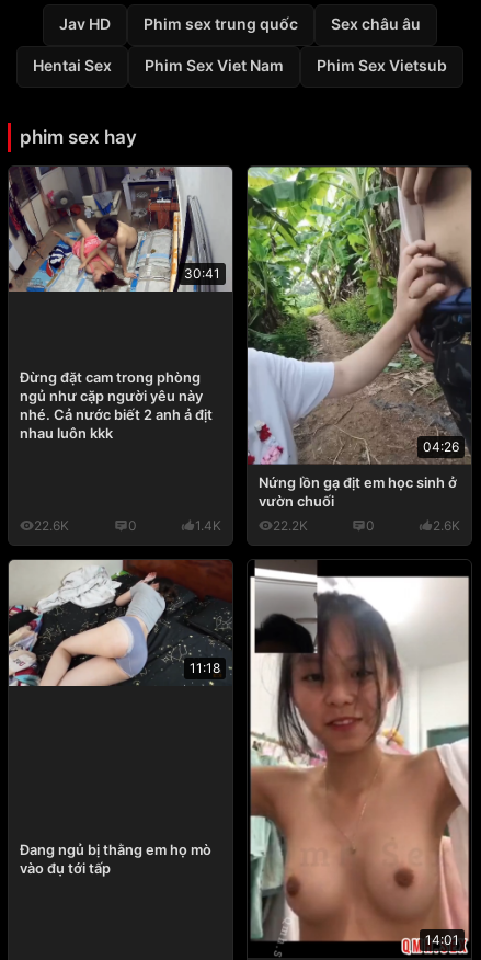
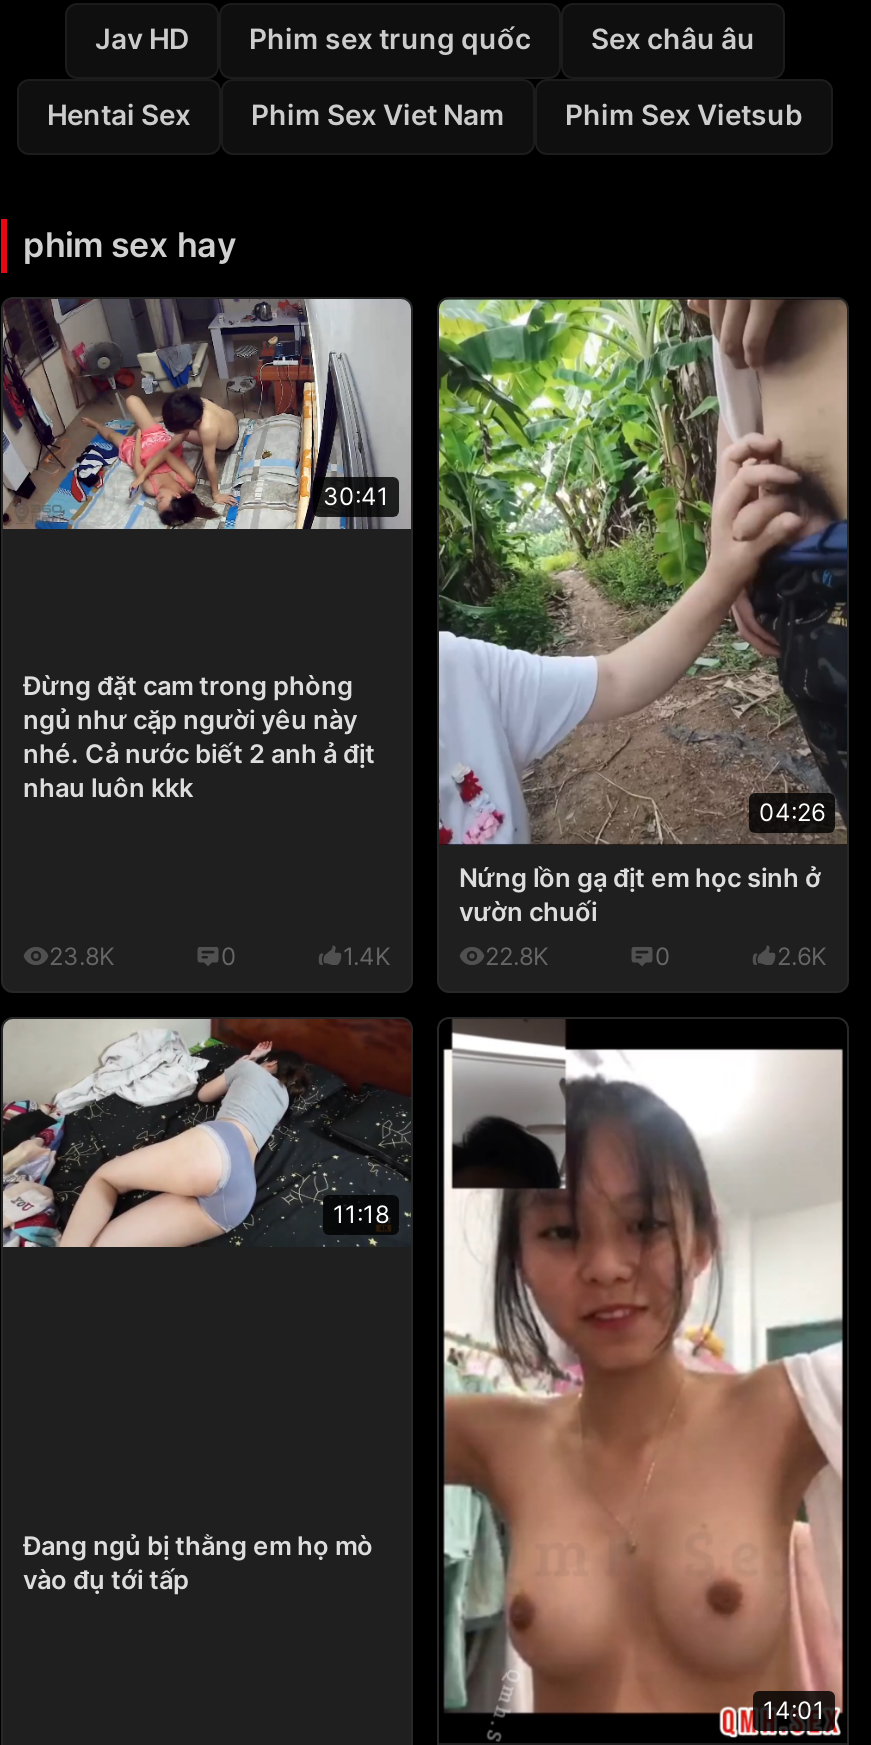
- 22.6K
+ 23.8K

- 22.2K
+ 22.8K
